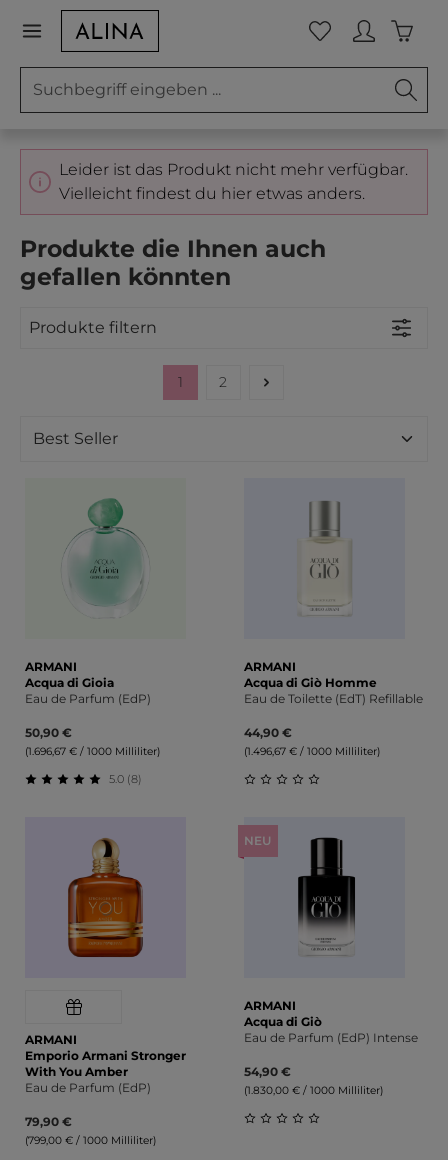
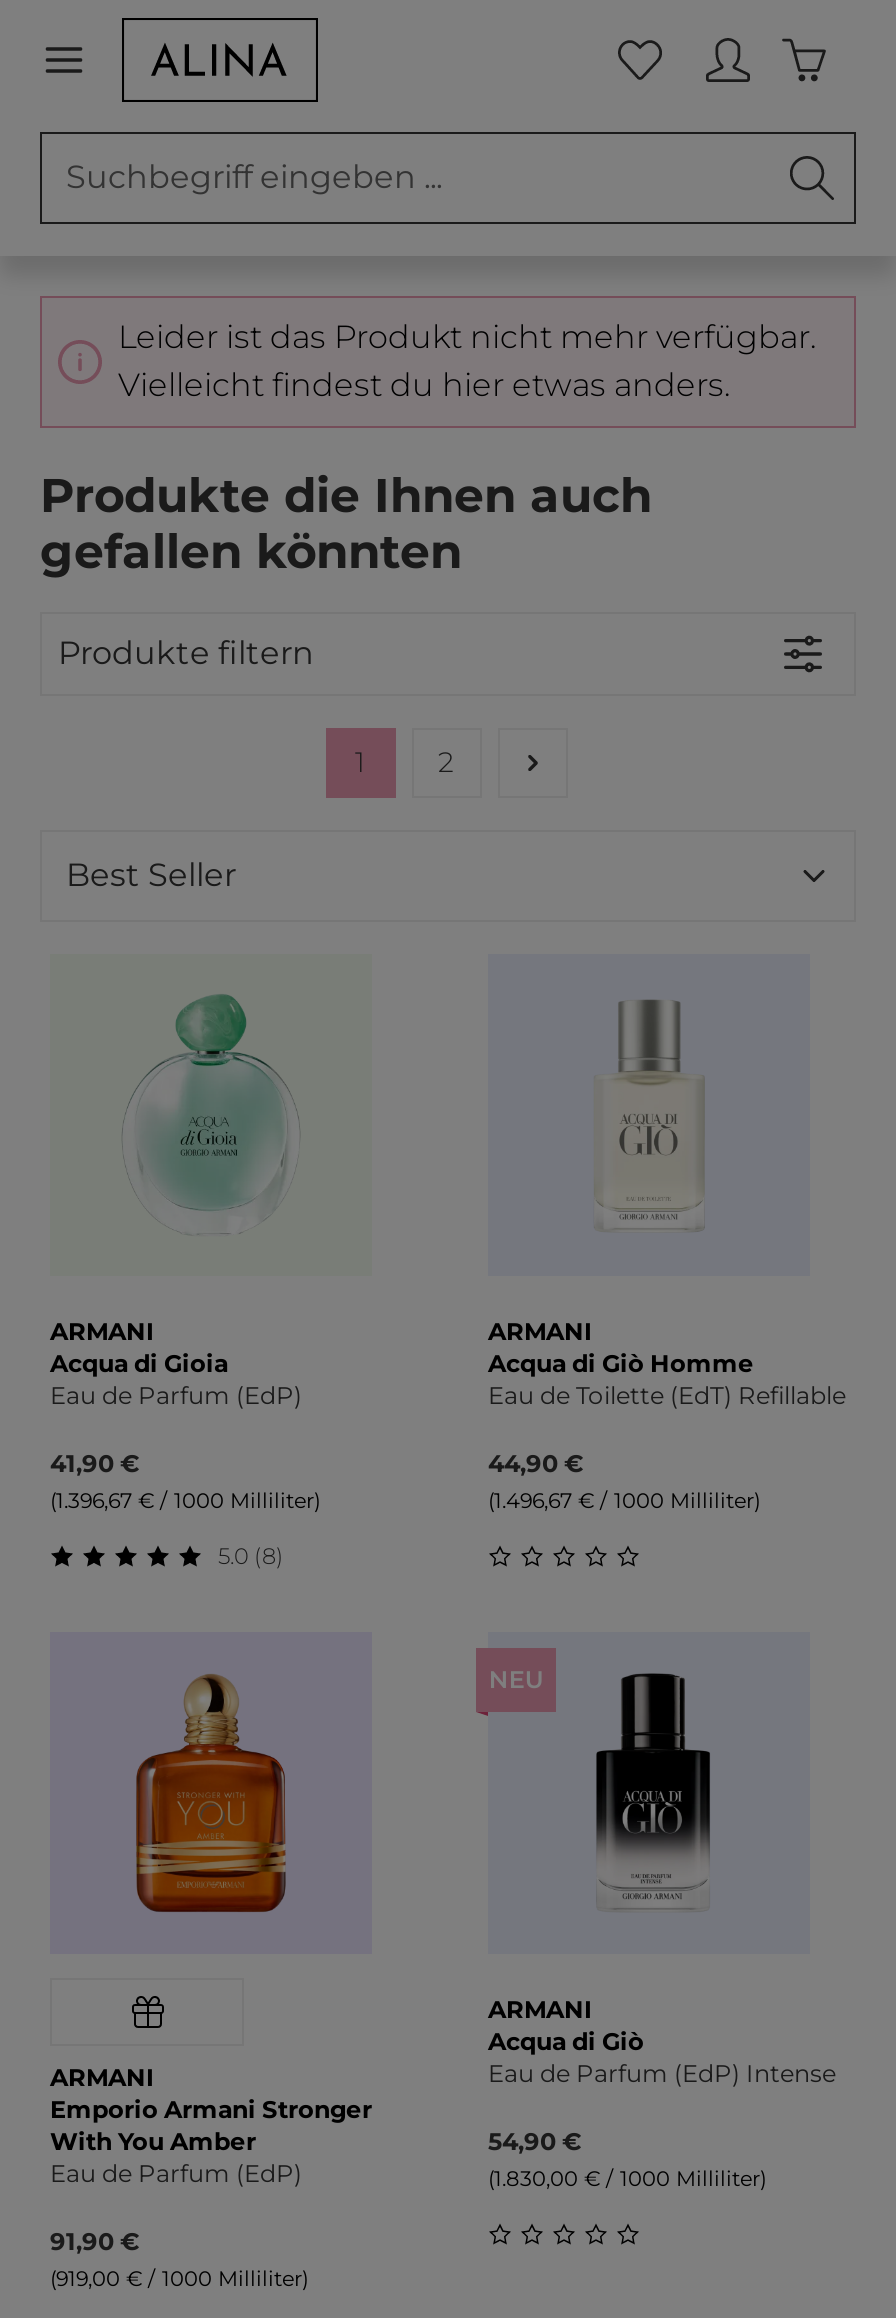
- 50,90 €
+ 41,90 €

- (1.696,67 € / 1000 Milliliter)
+ (1.396,67 € / 1000 Milliliter)

- 79,90 €
+ 91,90 €

- (799,00 € / 1000 Milliliter)
+ (919,00 € / 1000 Milliliter)
